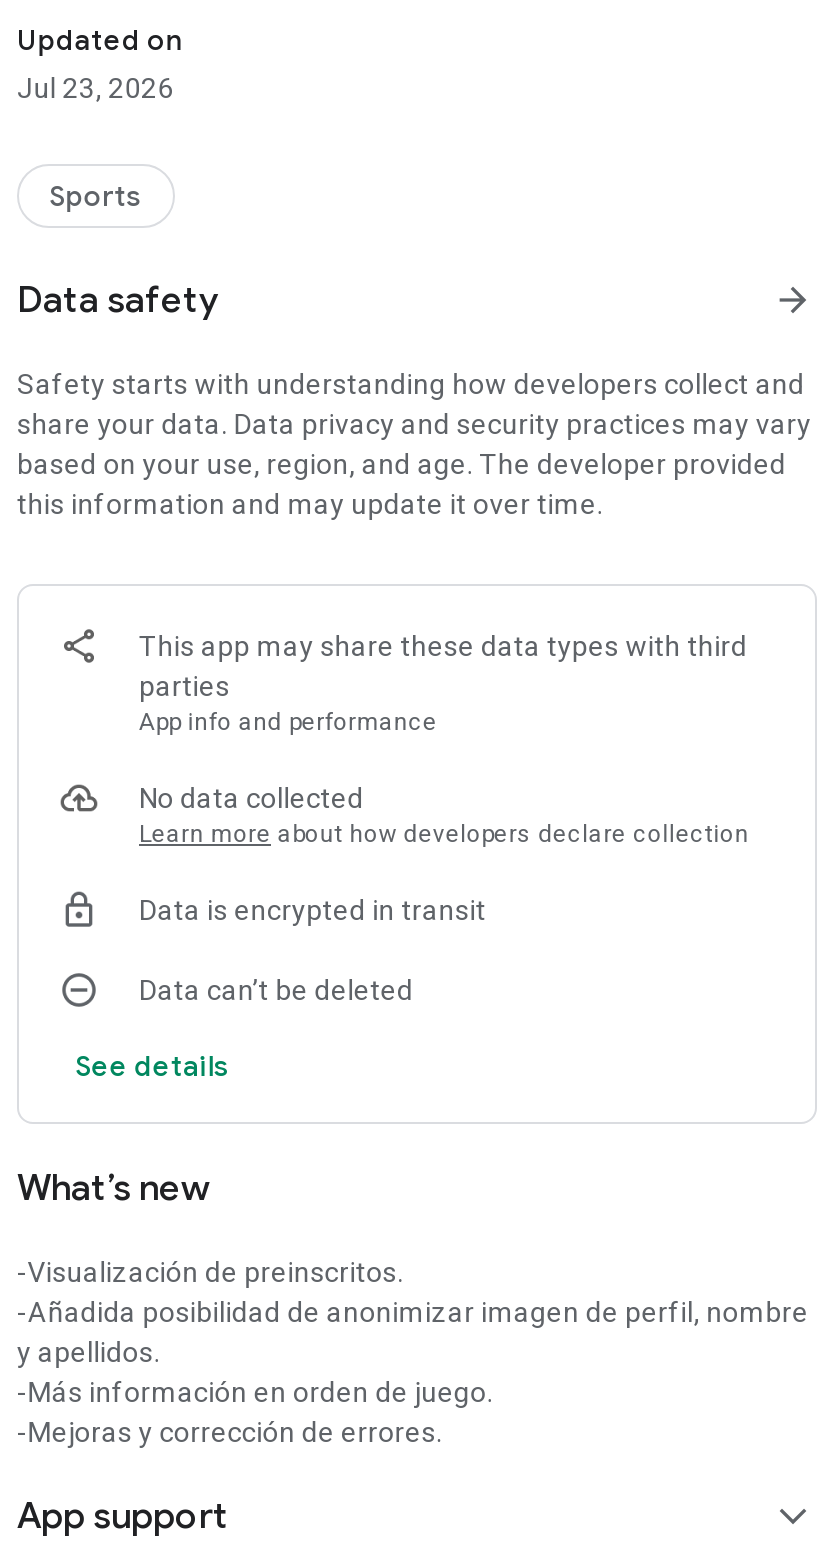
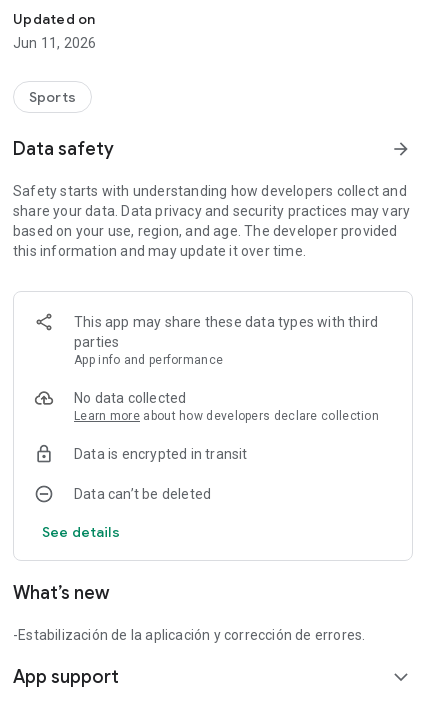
- Jul 23, 2026
+ Jun 11, 2026

- -Visualización de preinscritos.
- -Añadida posibilidad de anonimizar imagen de perfil, nombre
- y apellidos.
- -Más información en orden de juego.
- -Mejoras y corrección de errores.
+ -Estabilización de la aplicación y corrección de errores.
